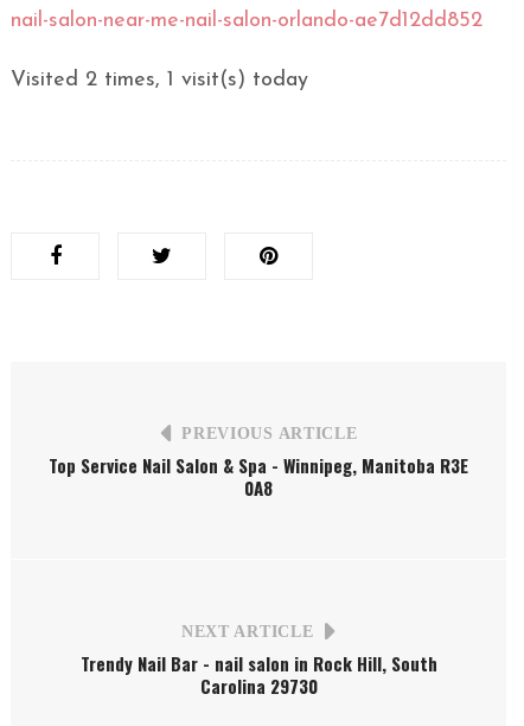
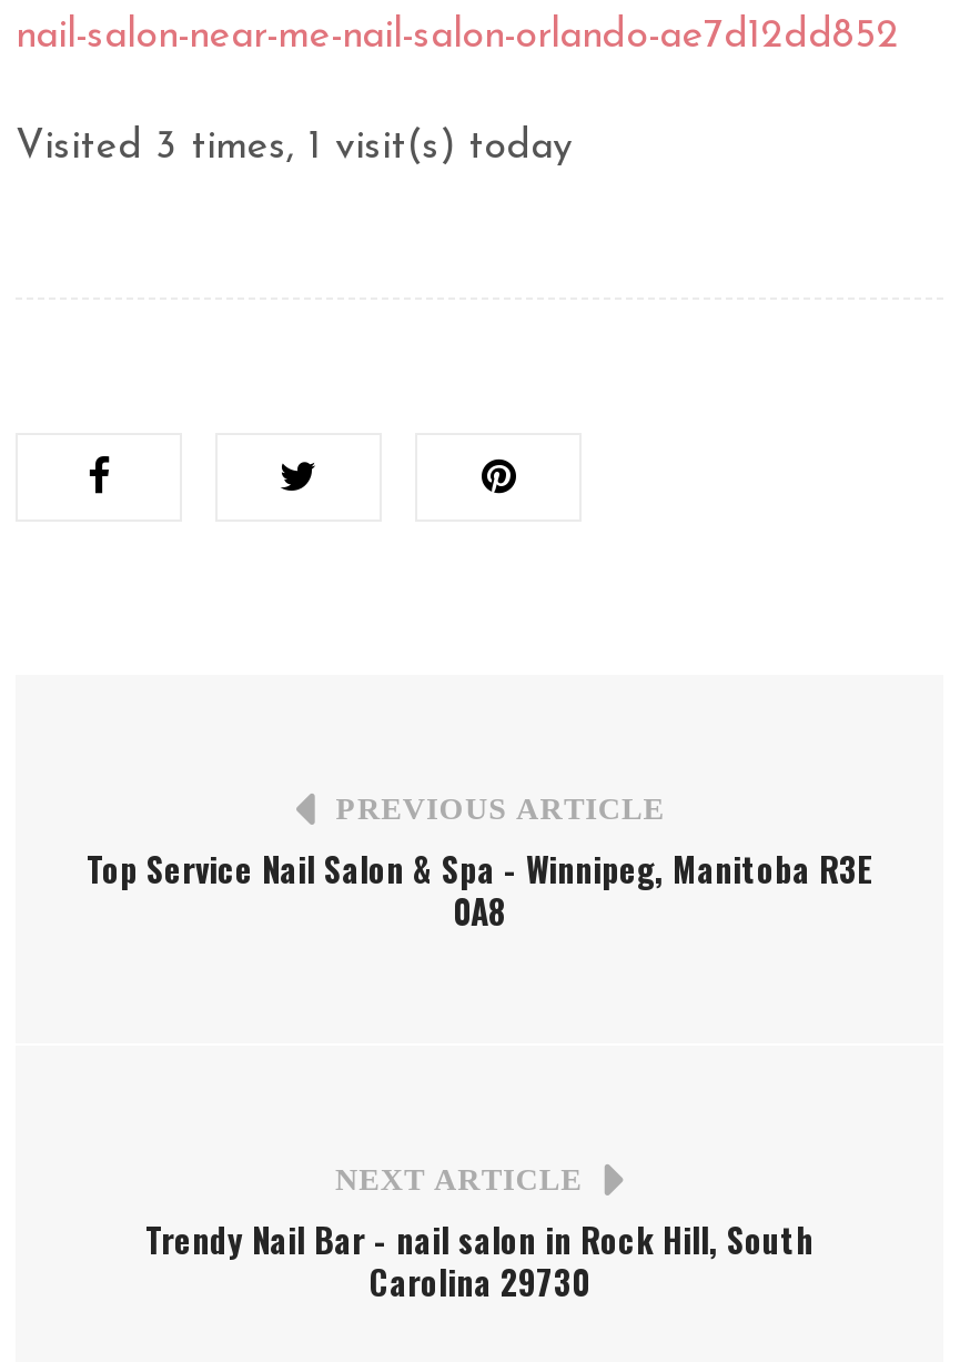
- Visited 2 times, 1 visit(s) today
+ Visited 3 times, 1 visit(s) today
